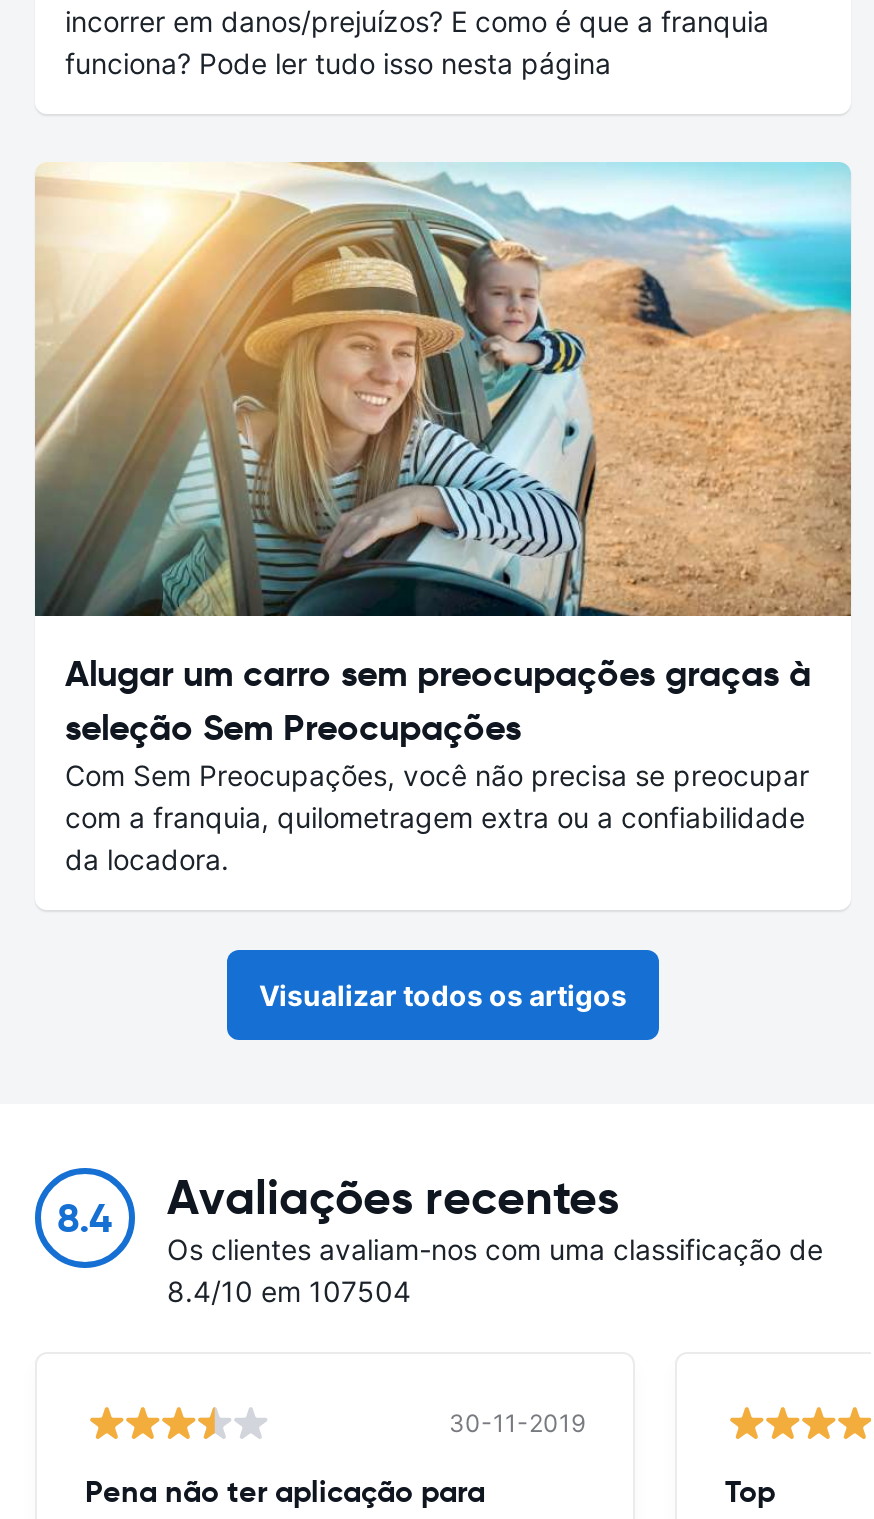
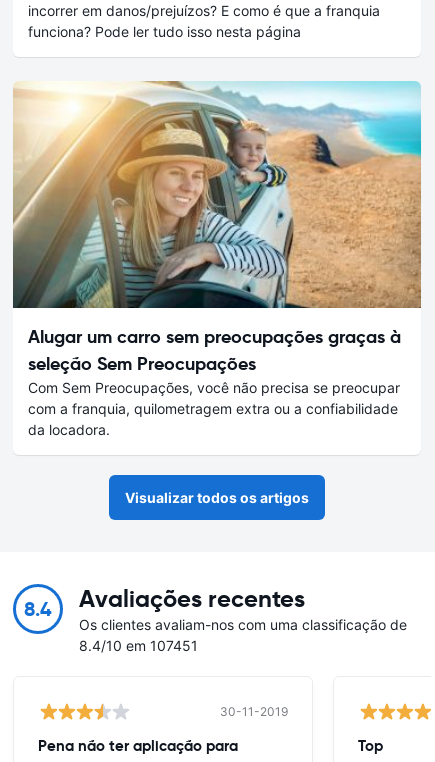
- 8.4/10 em 107504
+ 8.4/10 em 107451
